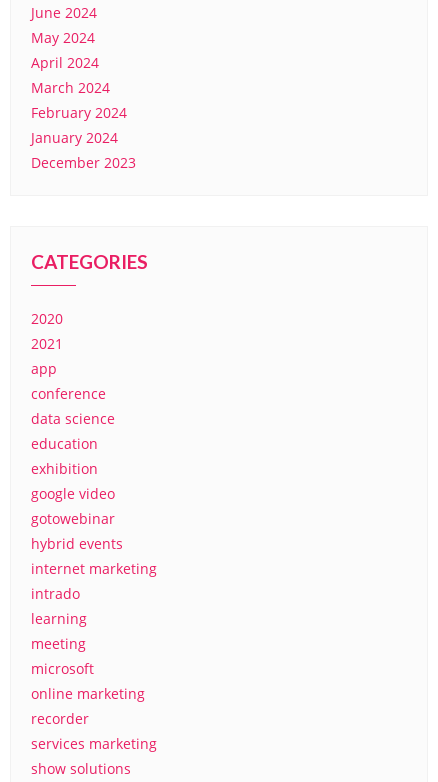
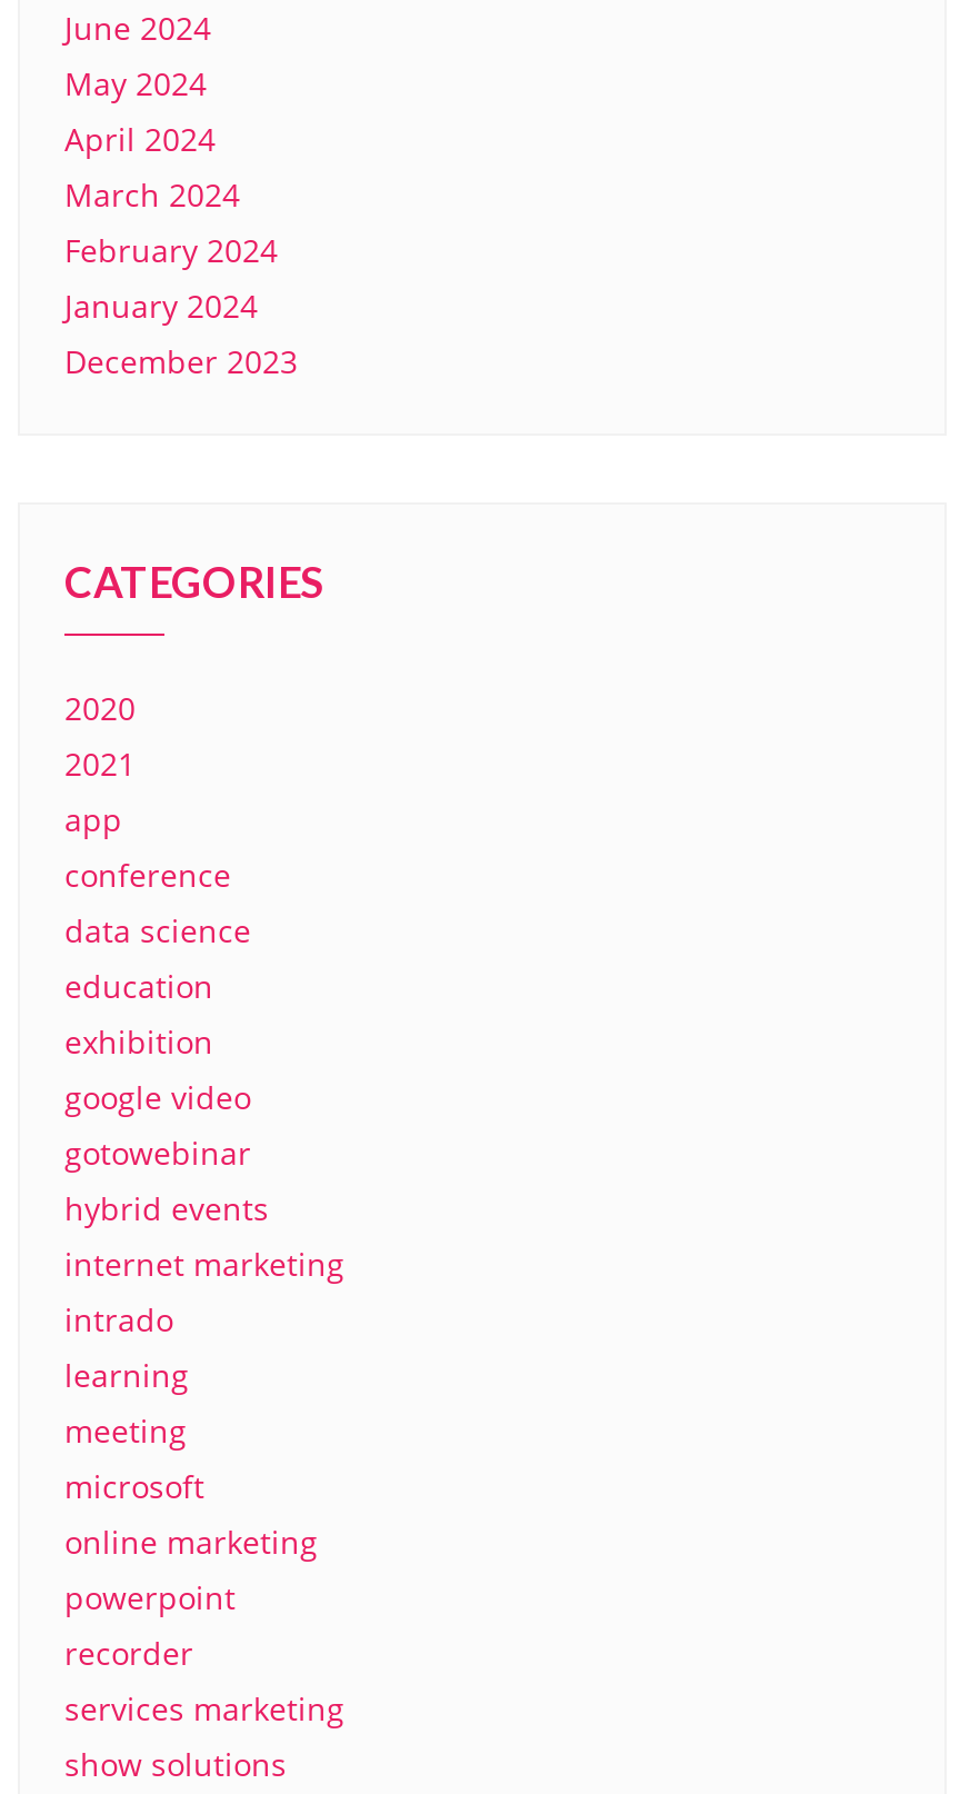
+ powerpoint
